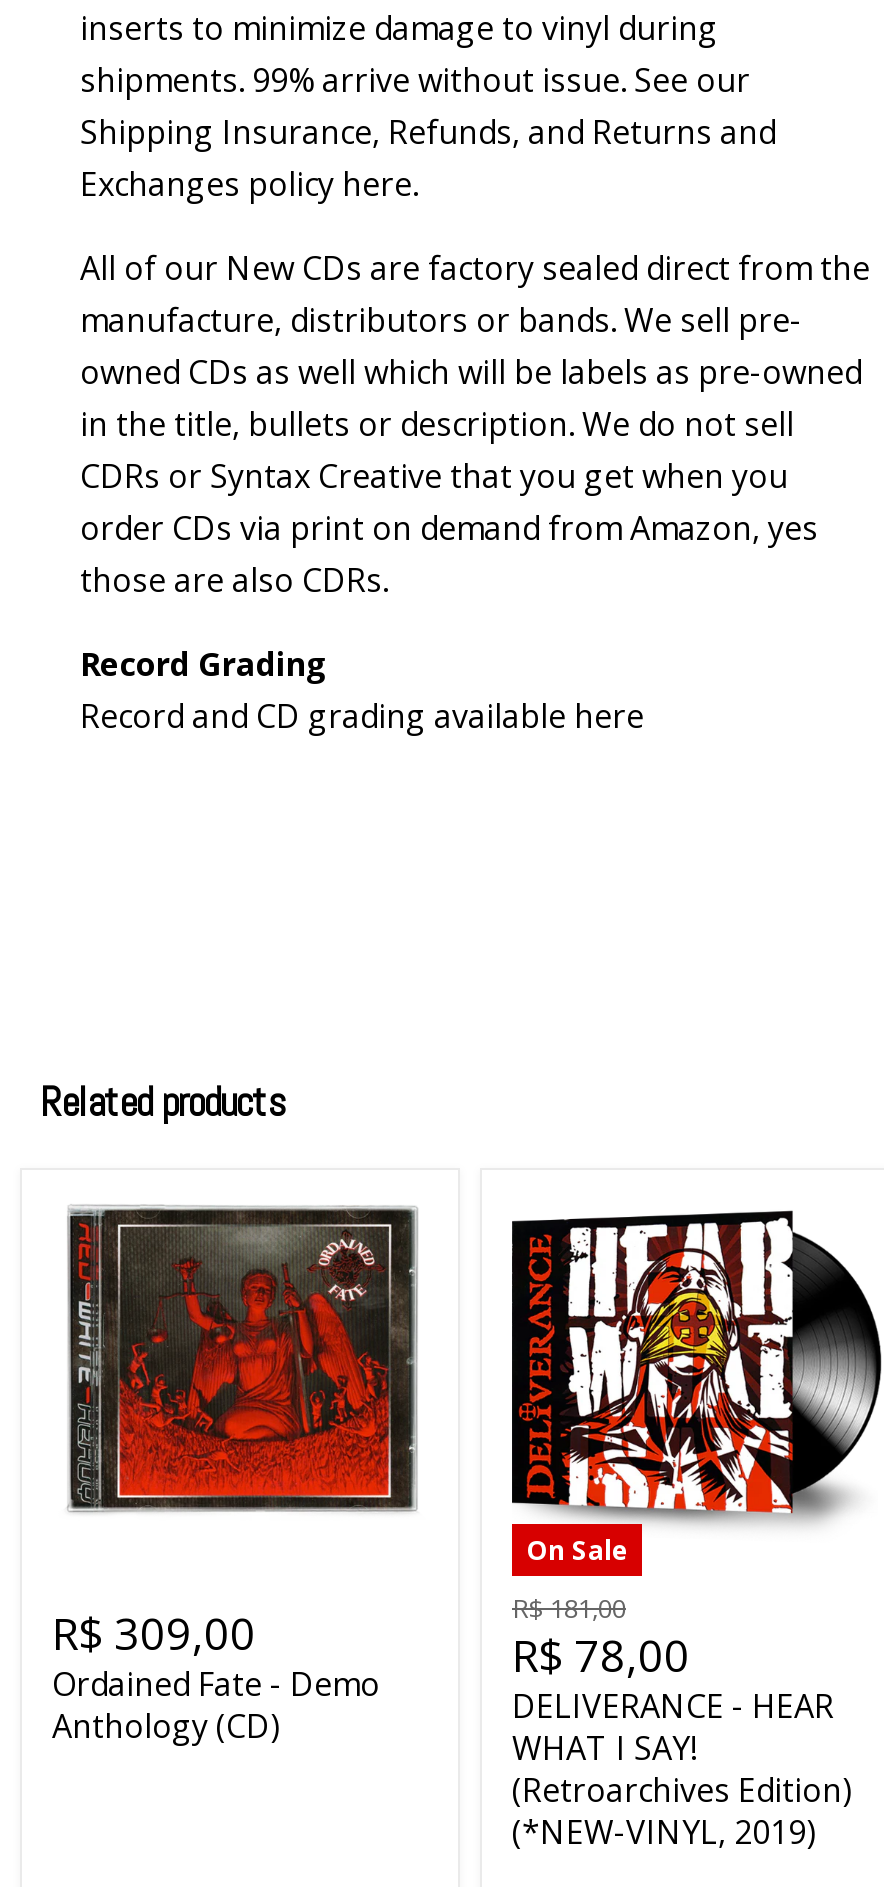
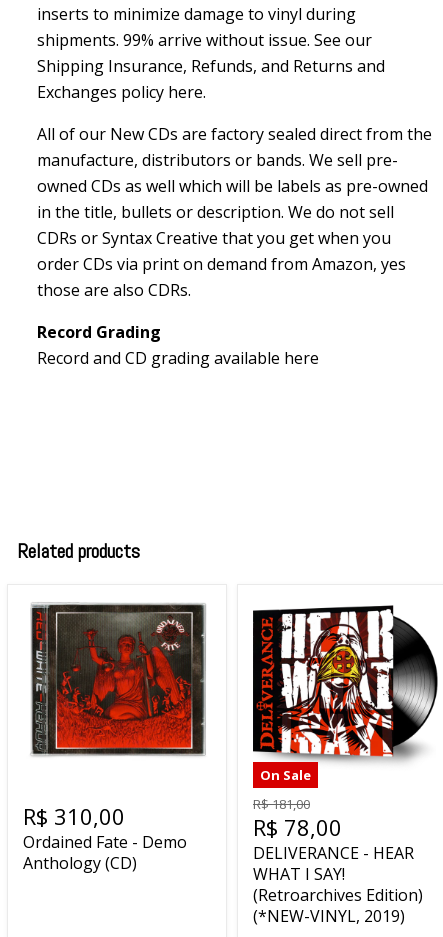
- R$ 309,00
+ R$ 310,00
